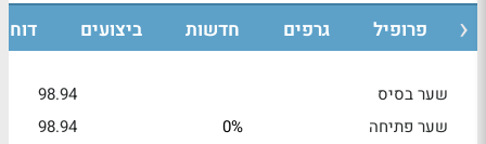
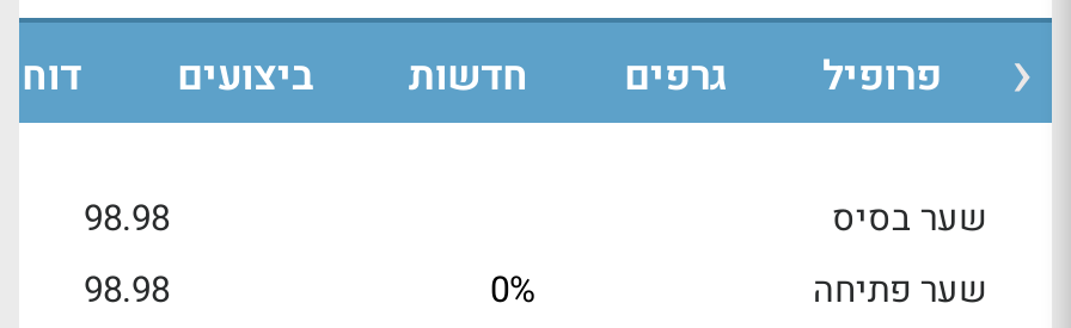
- 98.94
+ 98.98

- 98.94
+ 98.98
